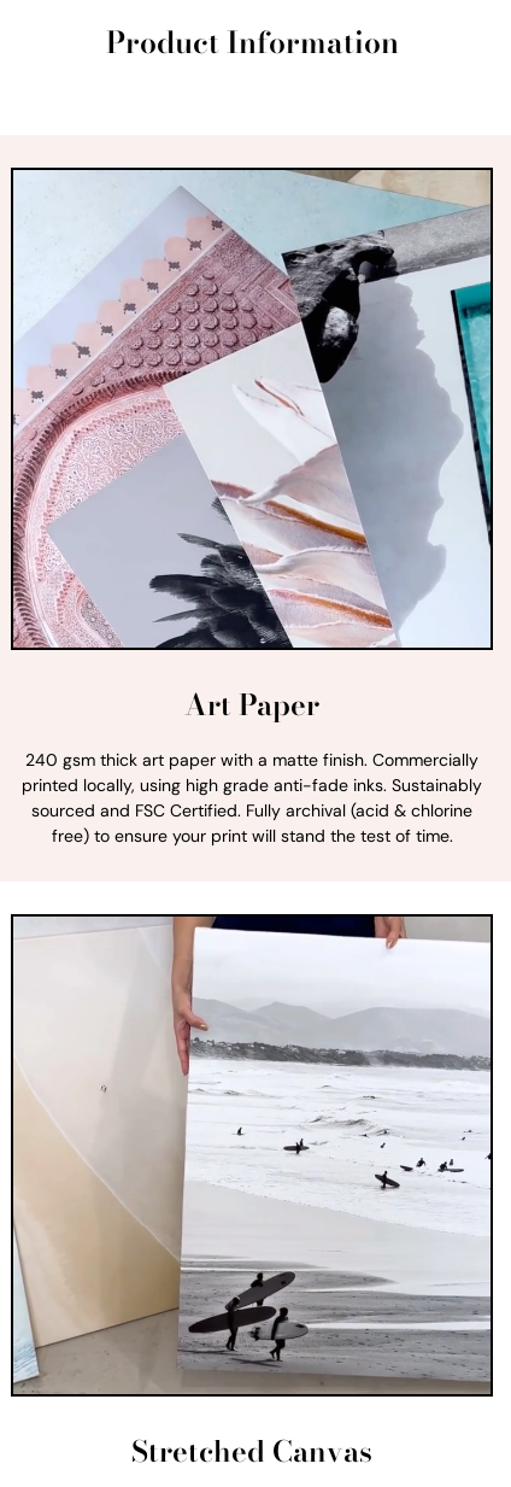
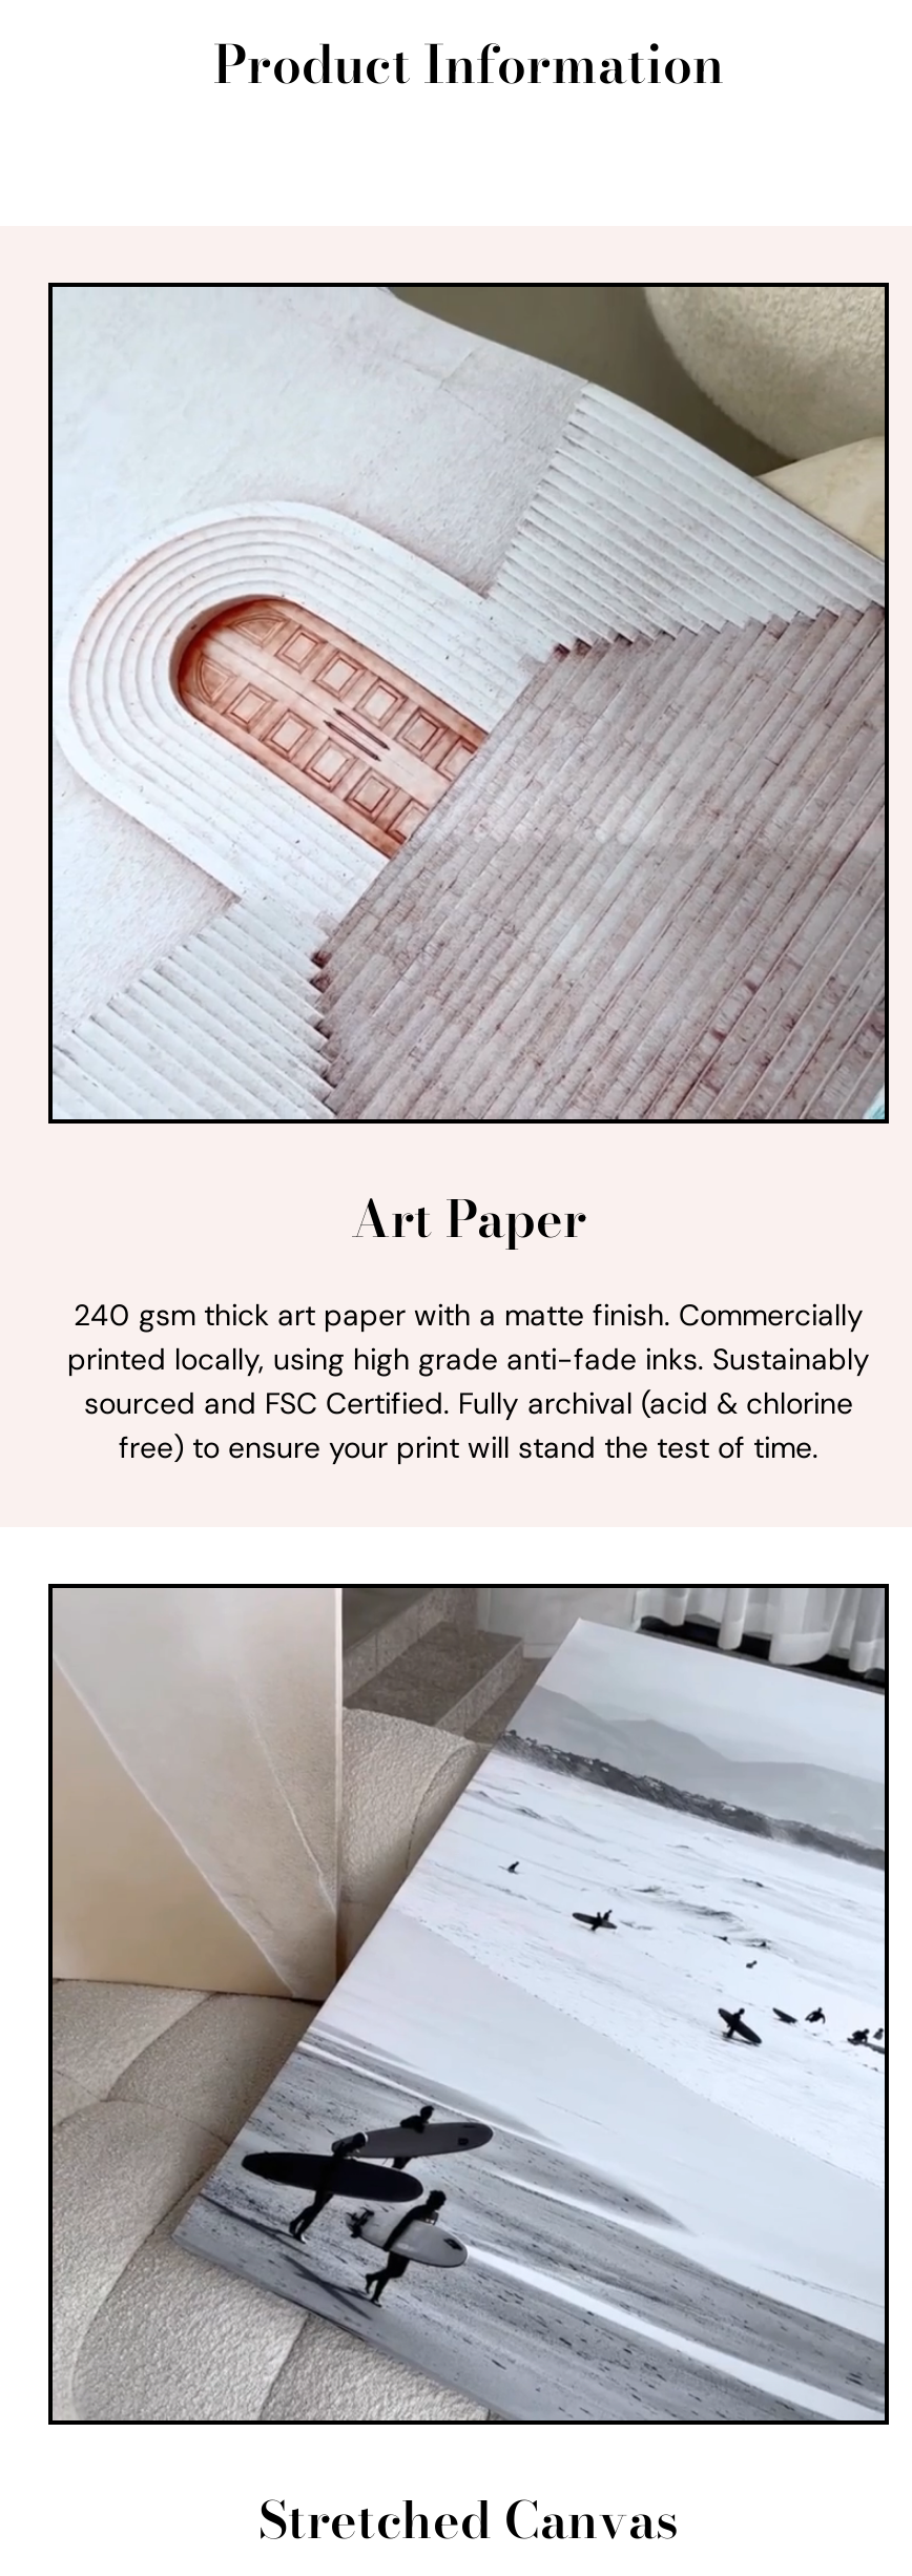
- [image]
+ [image]

- [image]
+ [image]
